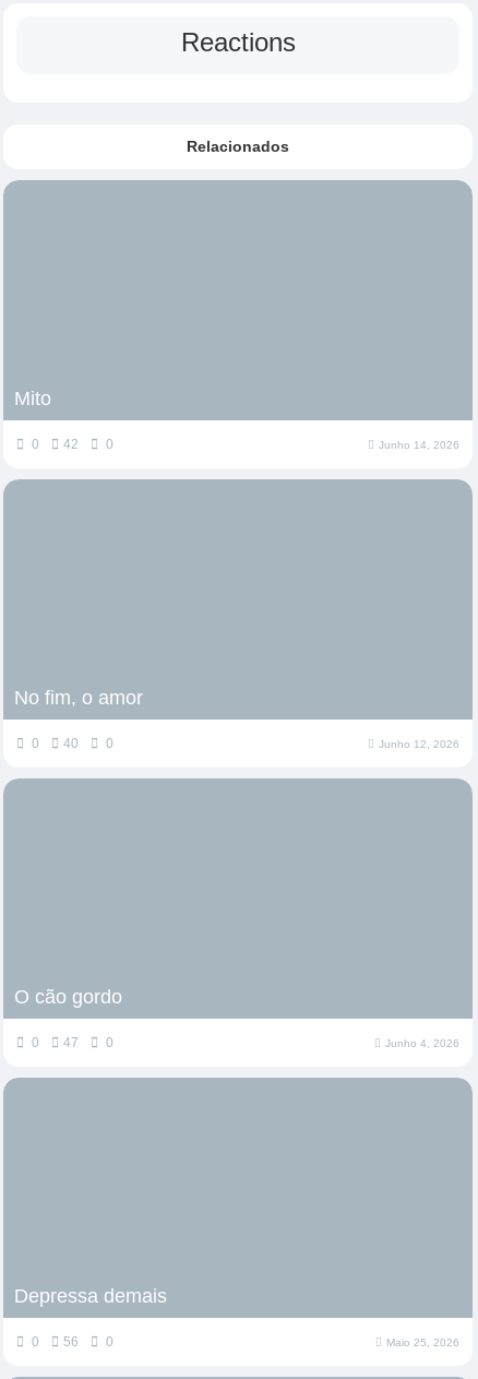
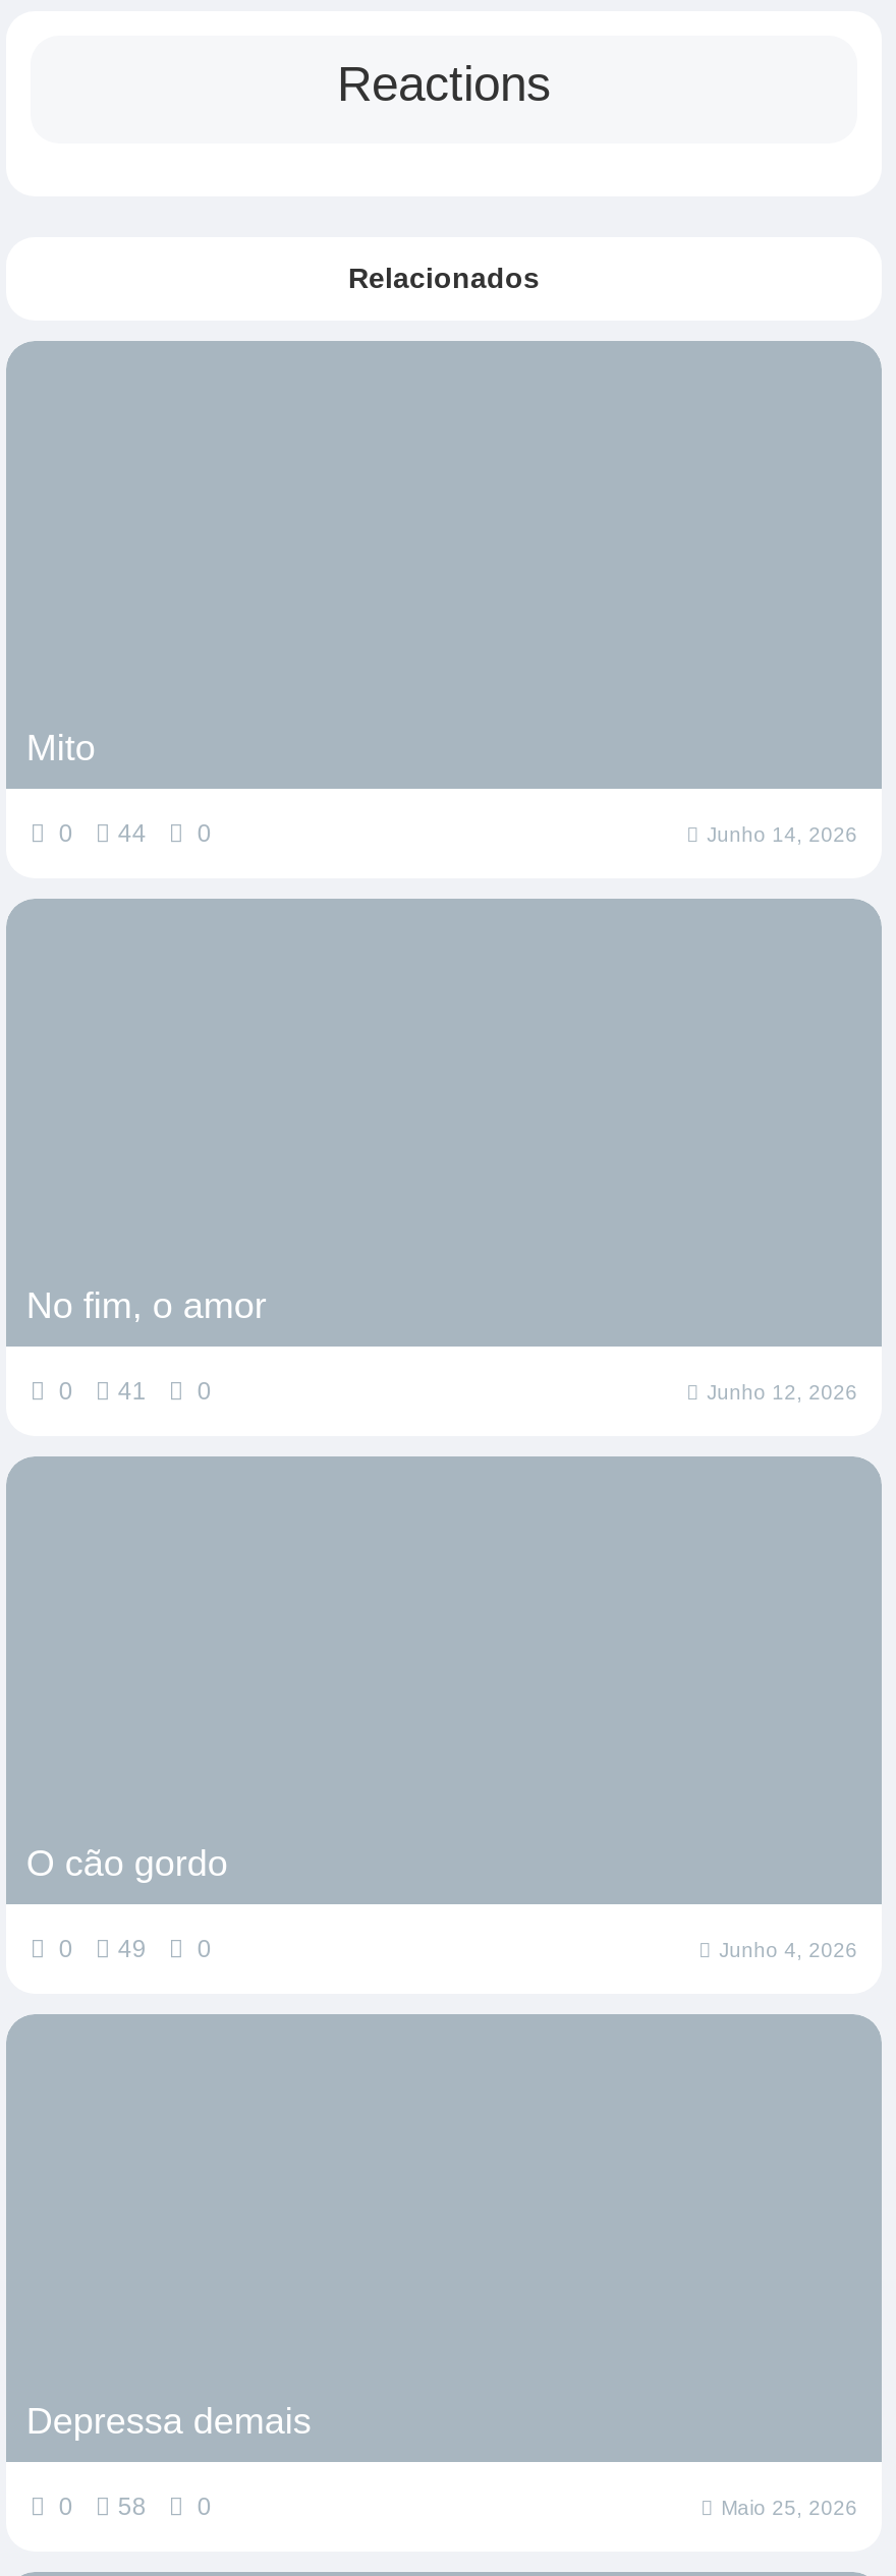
- 0 42 0
+ 0 44 0

- 0 40 0
+ 0 41 0

- 0 47 0
+ 0 49 0

- 0 56 0
+ 0 58 0
